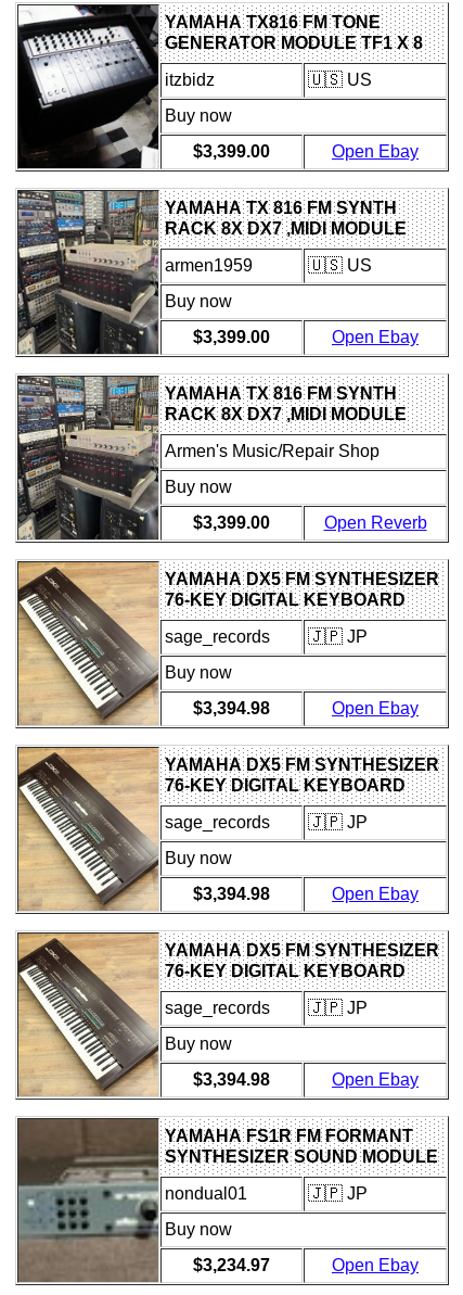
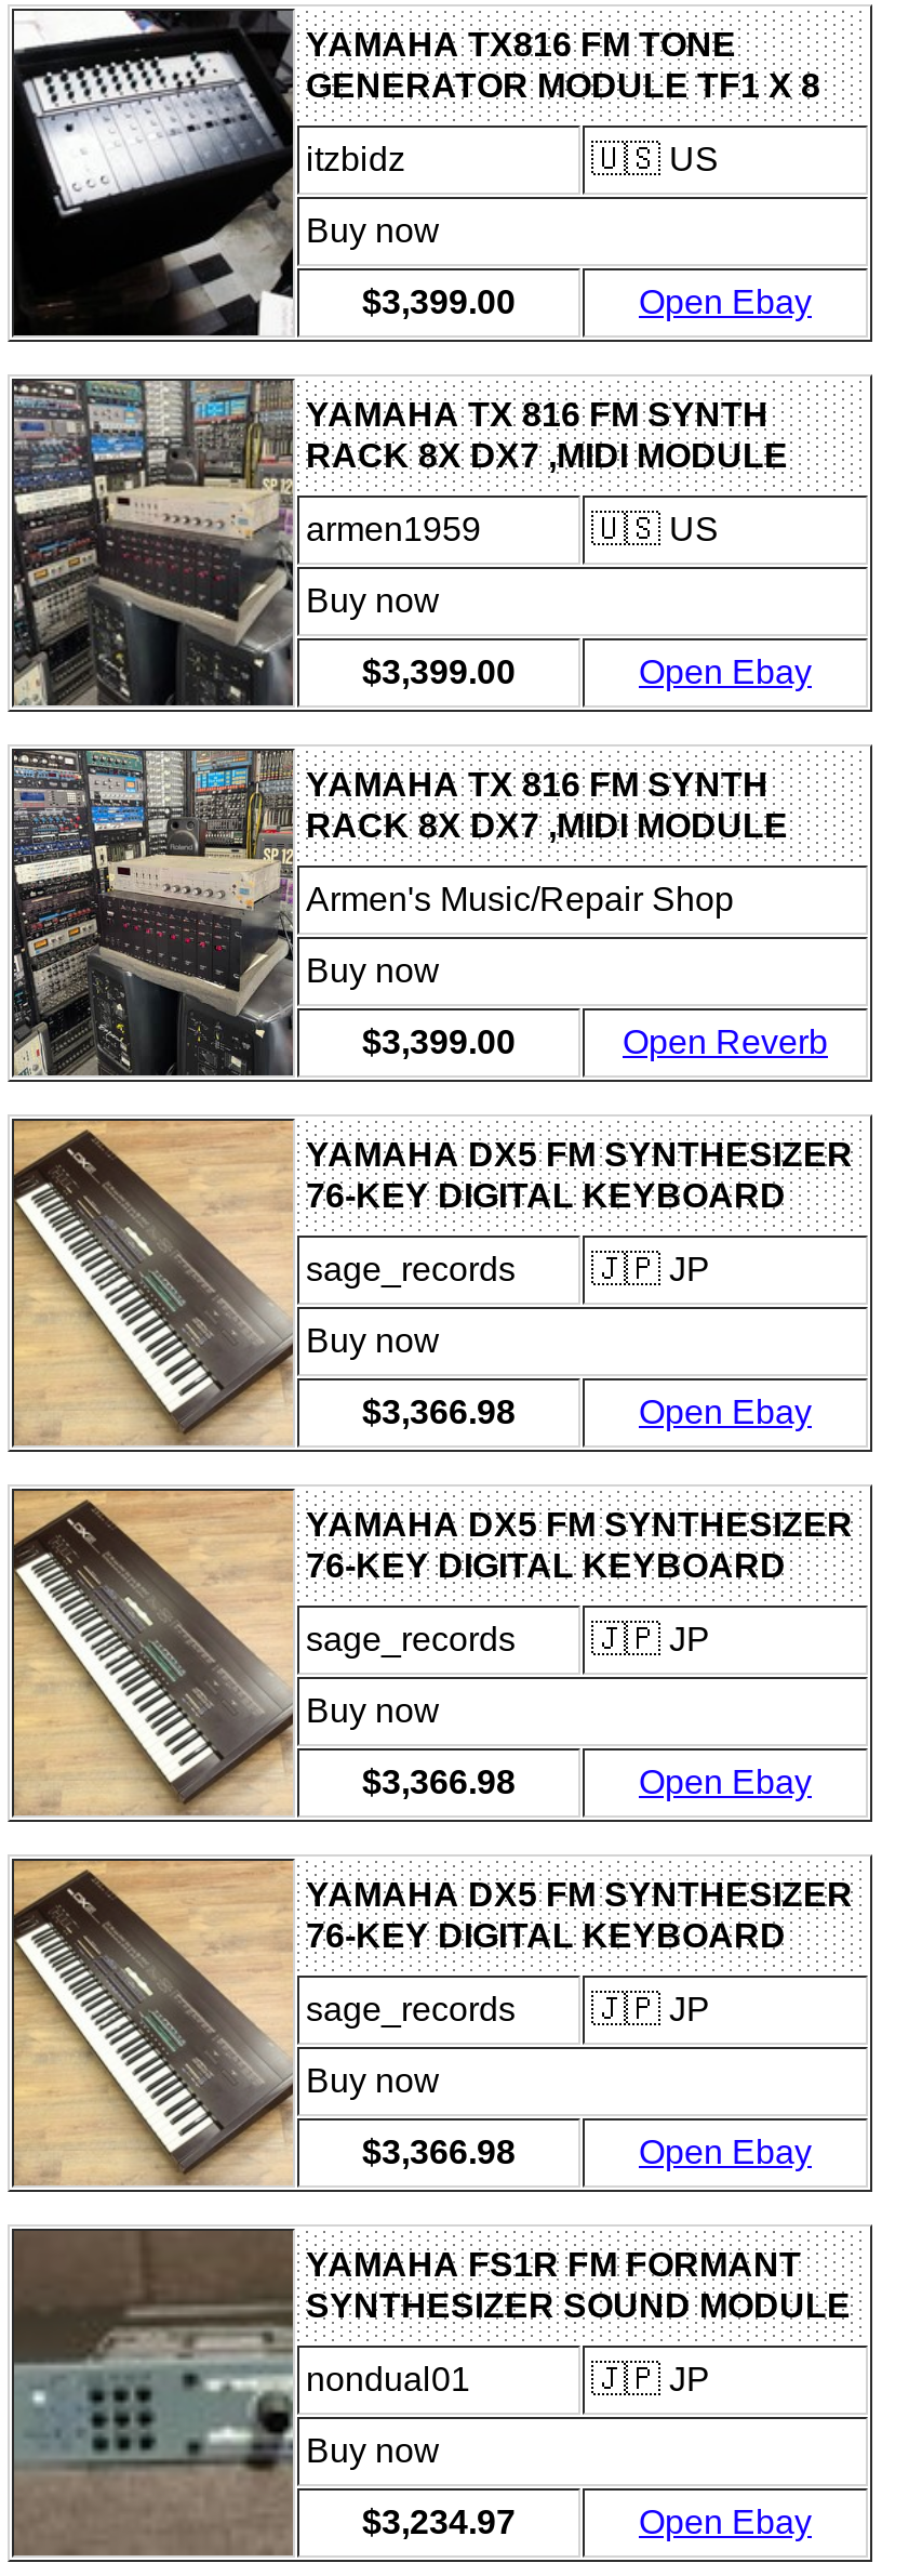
- $3,394.98
+ $3,366.98

- $3,394.98
+ $3,366.98

- $3,394.98
+ $3,366.98
